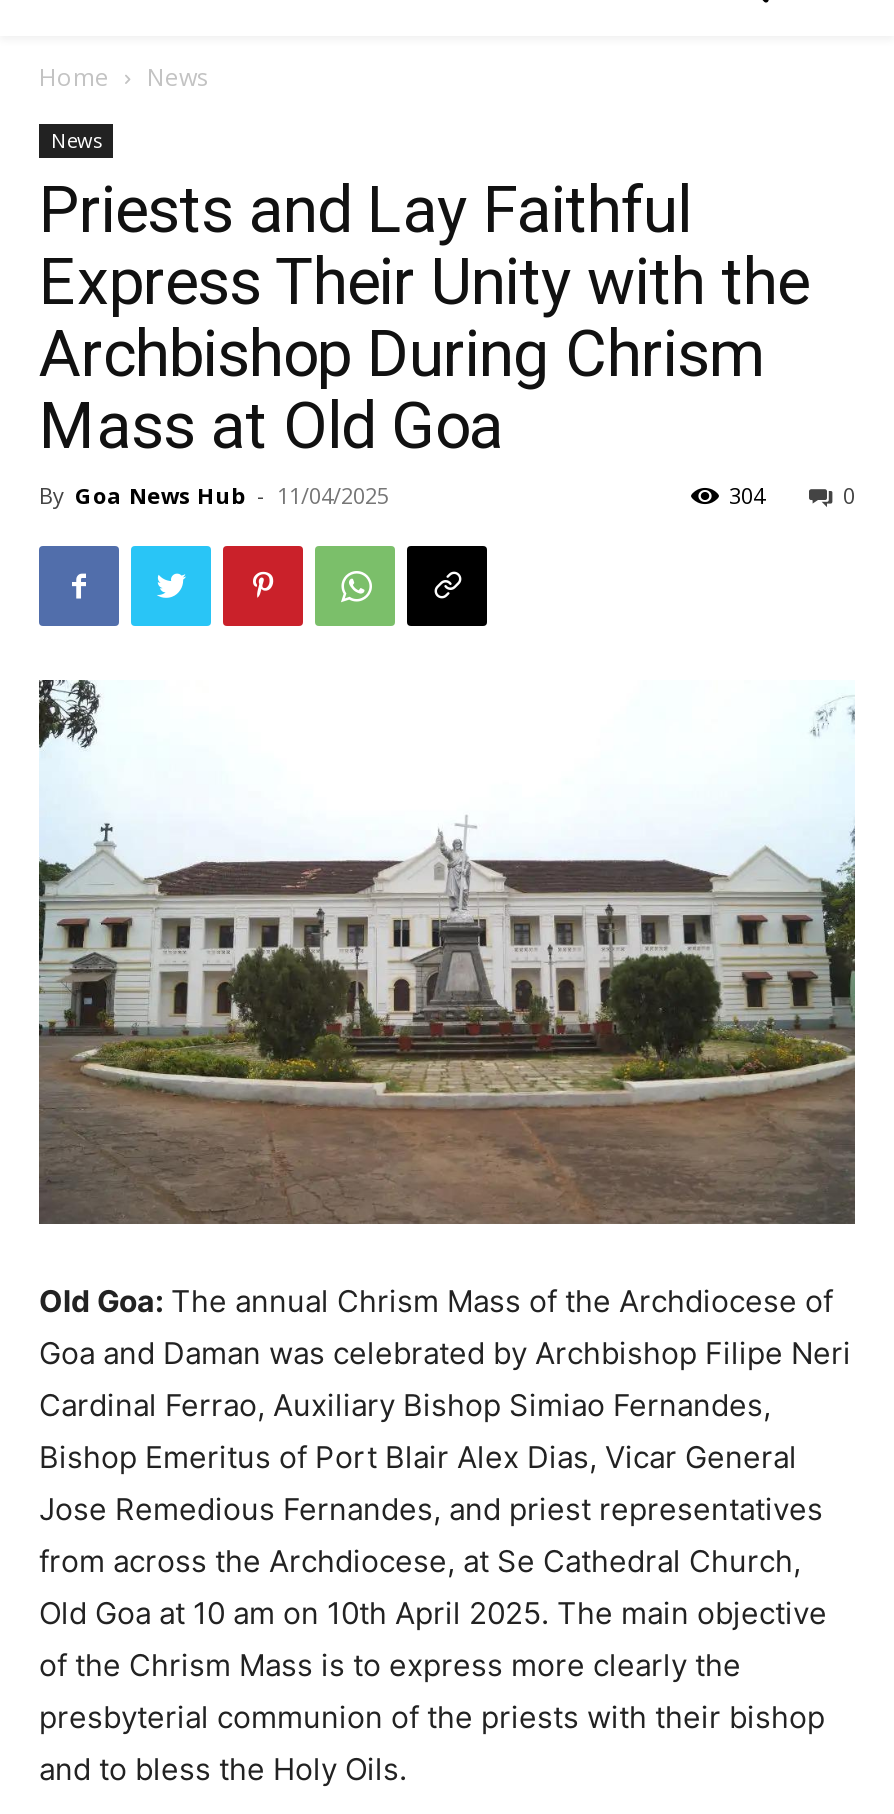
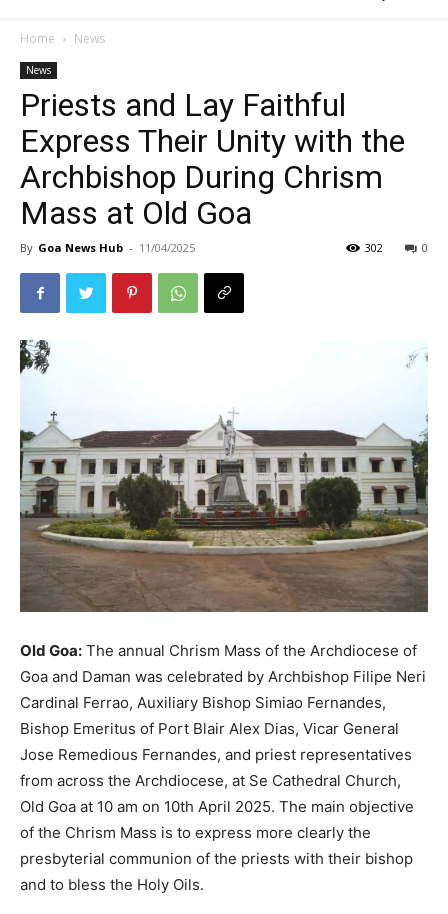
- 304
+ 302
